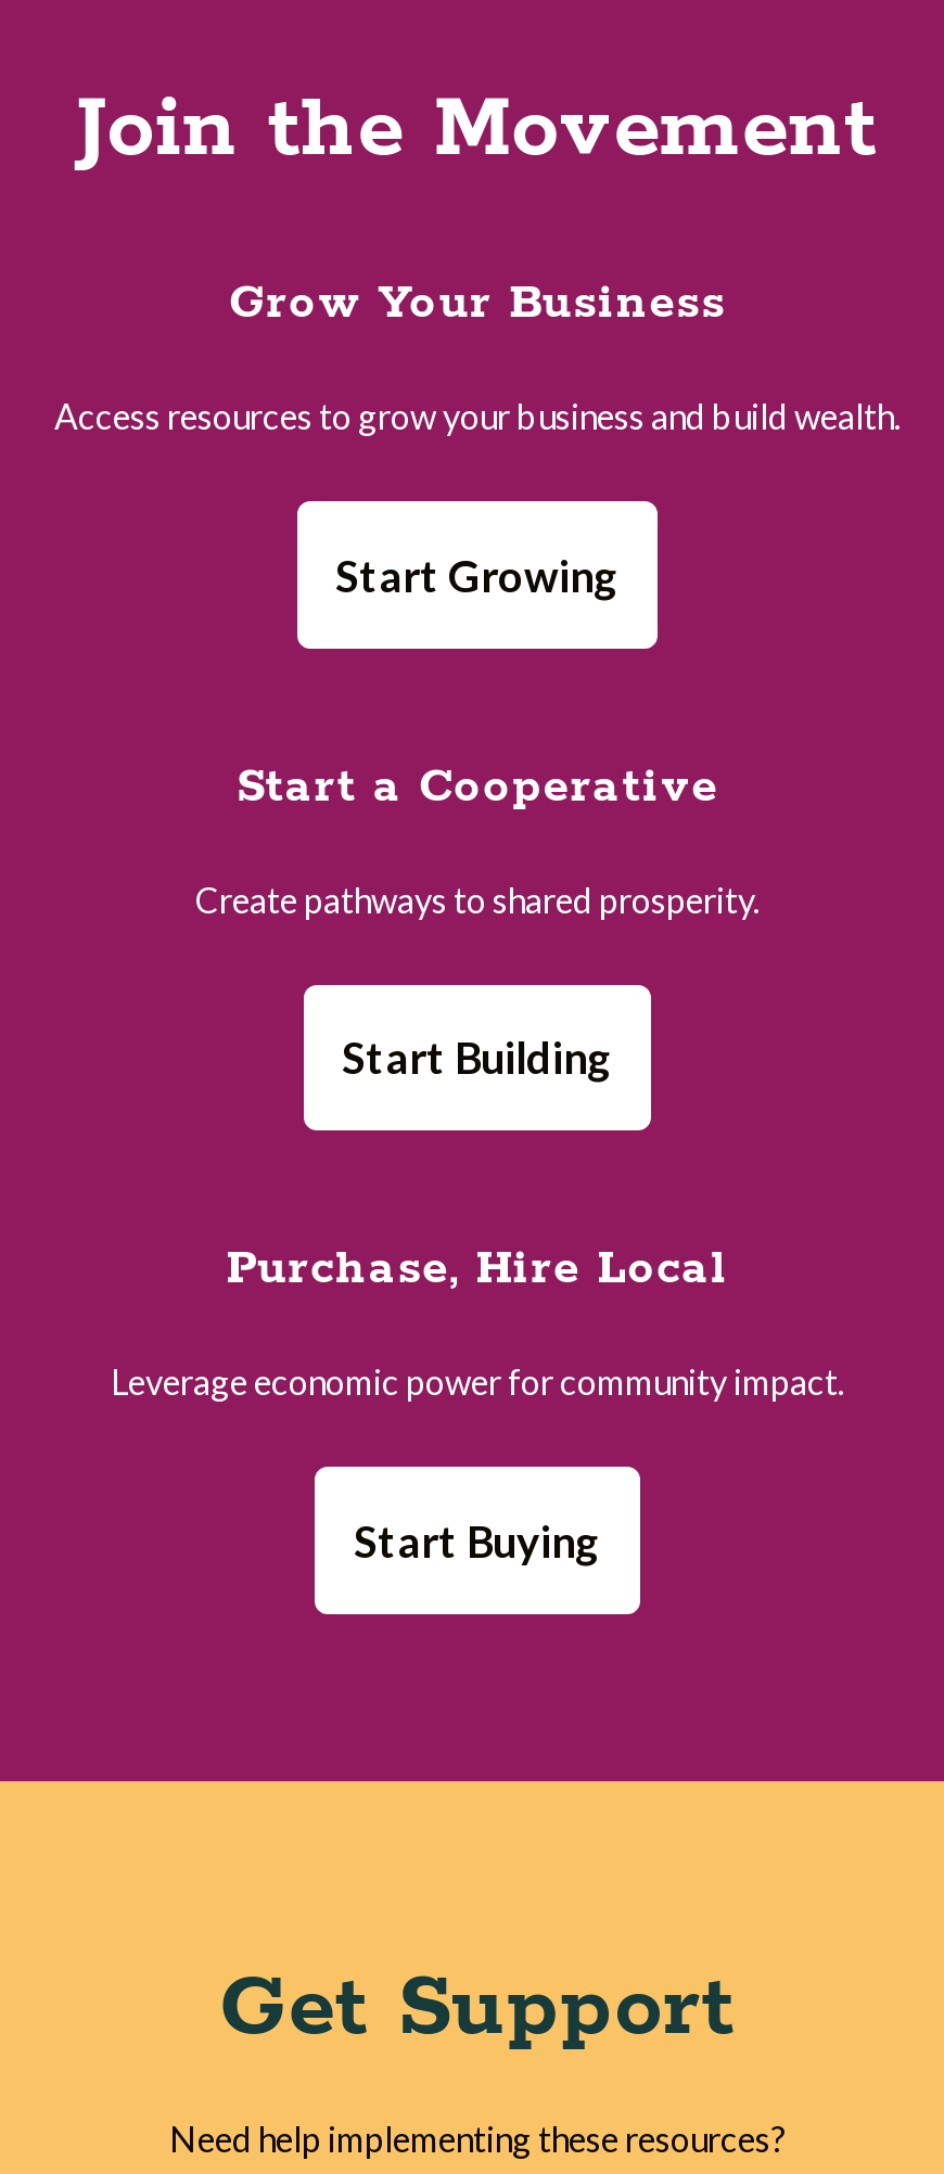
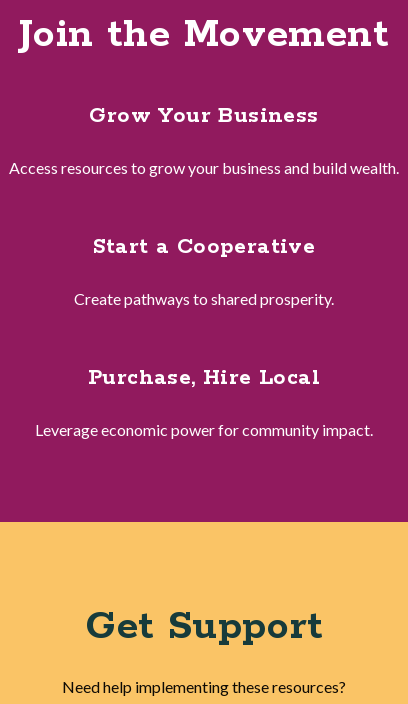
- Start Growing

- Start Building

- Start Buying
